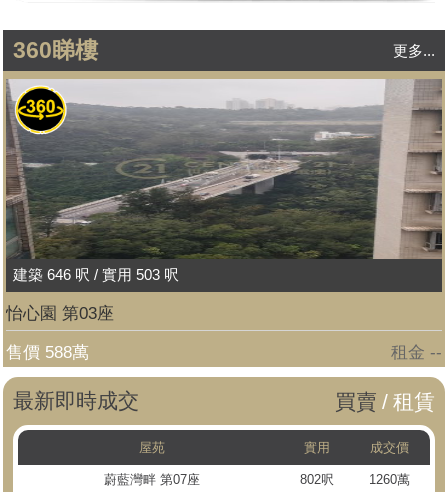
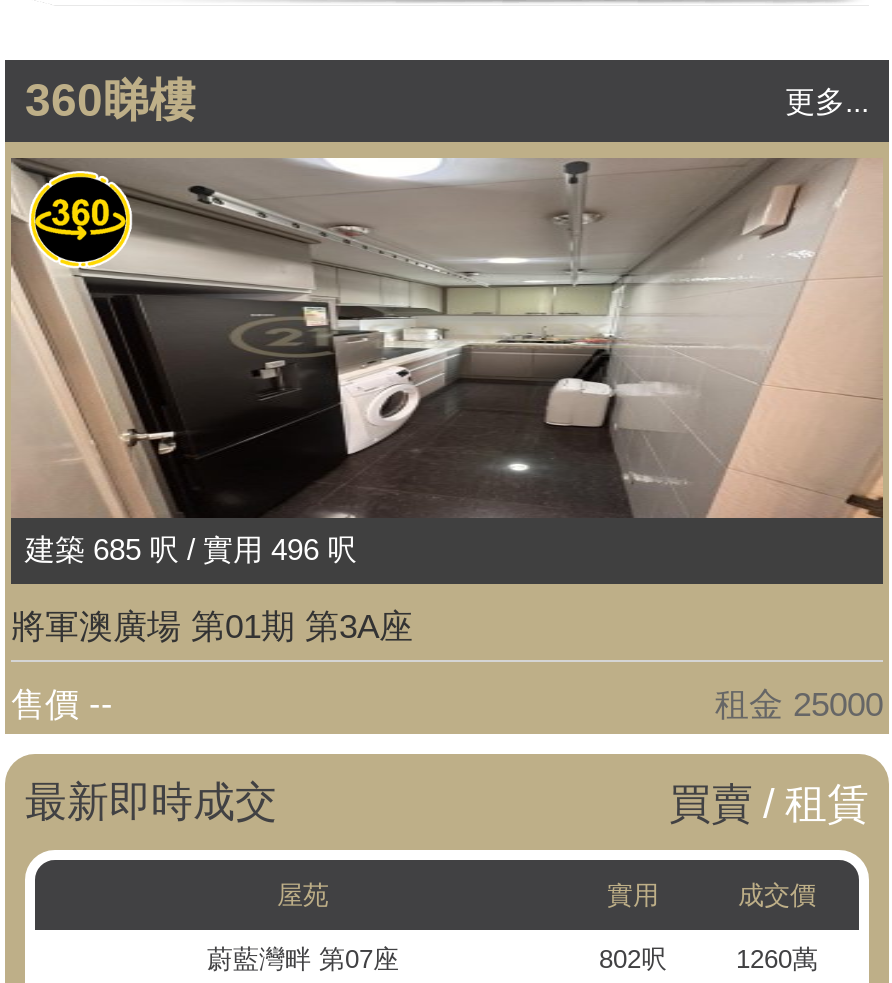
- [image]
- 建築 646 呎 / 實用 503 呎
+ [image]
+ 建築 685 呎 / 實用 496 呎

- 怡心園 第03座
+ 將軍澳廣場 第01期 第3A座

- 售價 588萬
- 租金 --
+ 售價 --
+ 租金 25000
